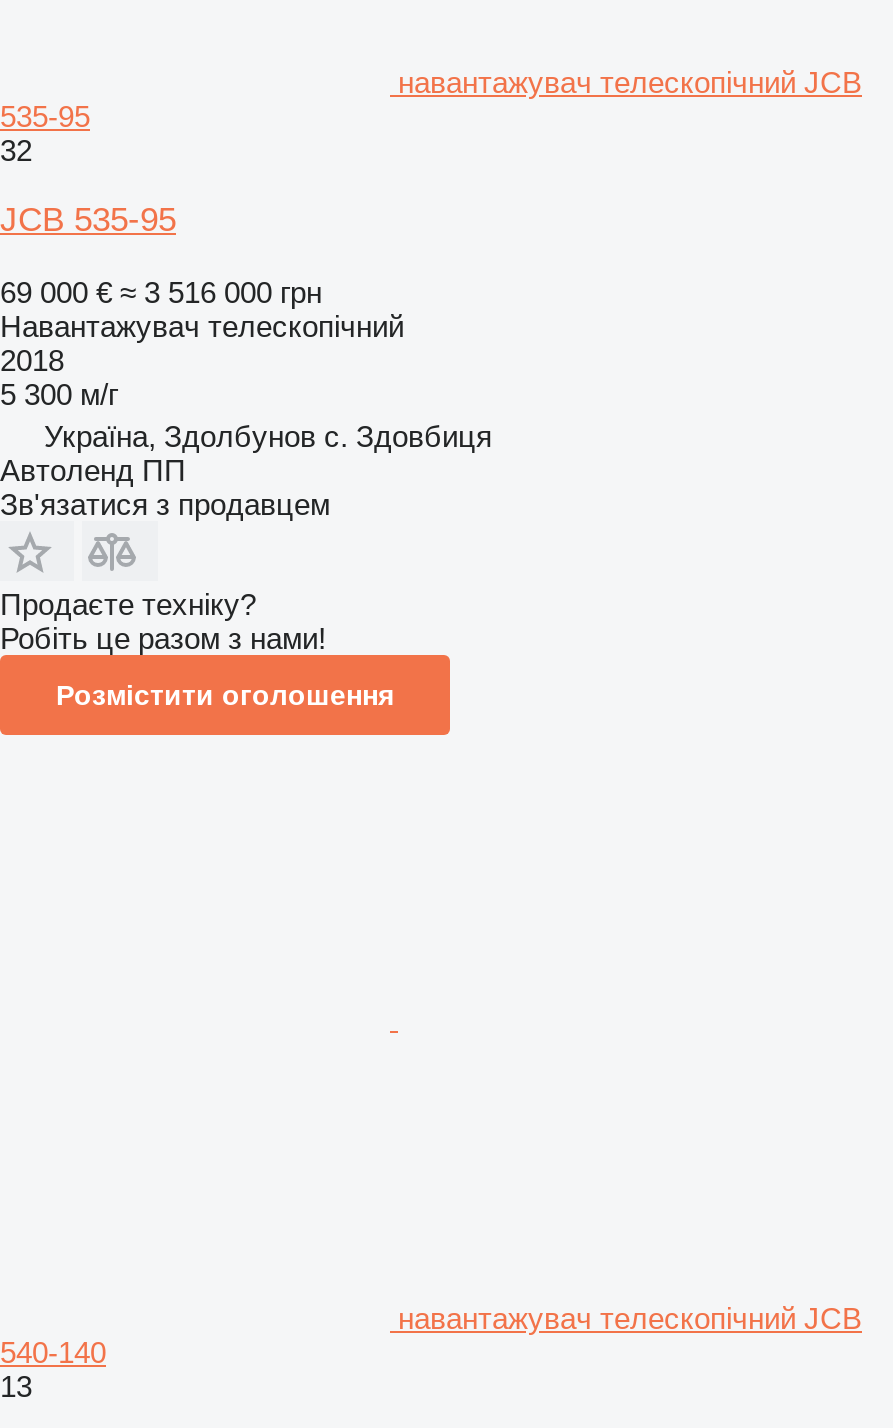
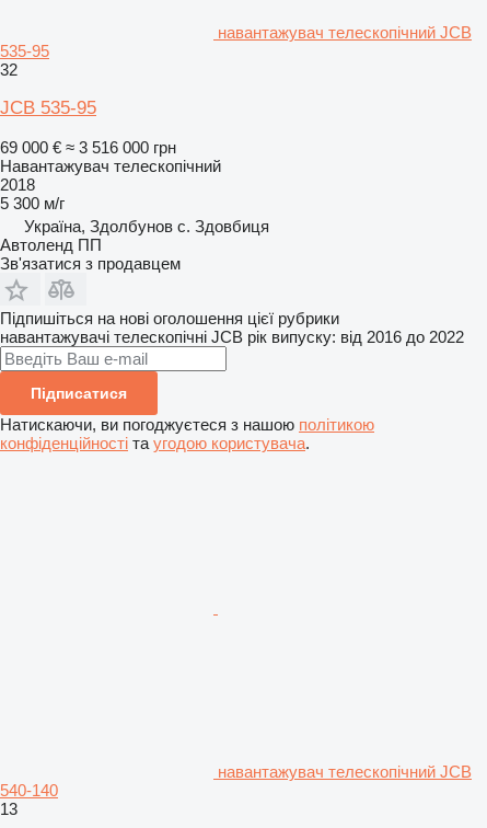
- Продаєте техніку?
- Робіть це разом з нами!
- Розмістити оголошення
+ Підпишіться на нові оголошення цієї рубрики
+ навантажувачі телескопічні JCB рік випуску: від 2016 до 2022
+ Підписатися
+ Натискаючи, ви погоджуєтеся з нашою політикою
+ конфіденційності та угодою користувача.
